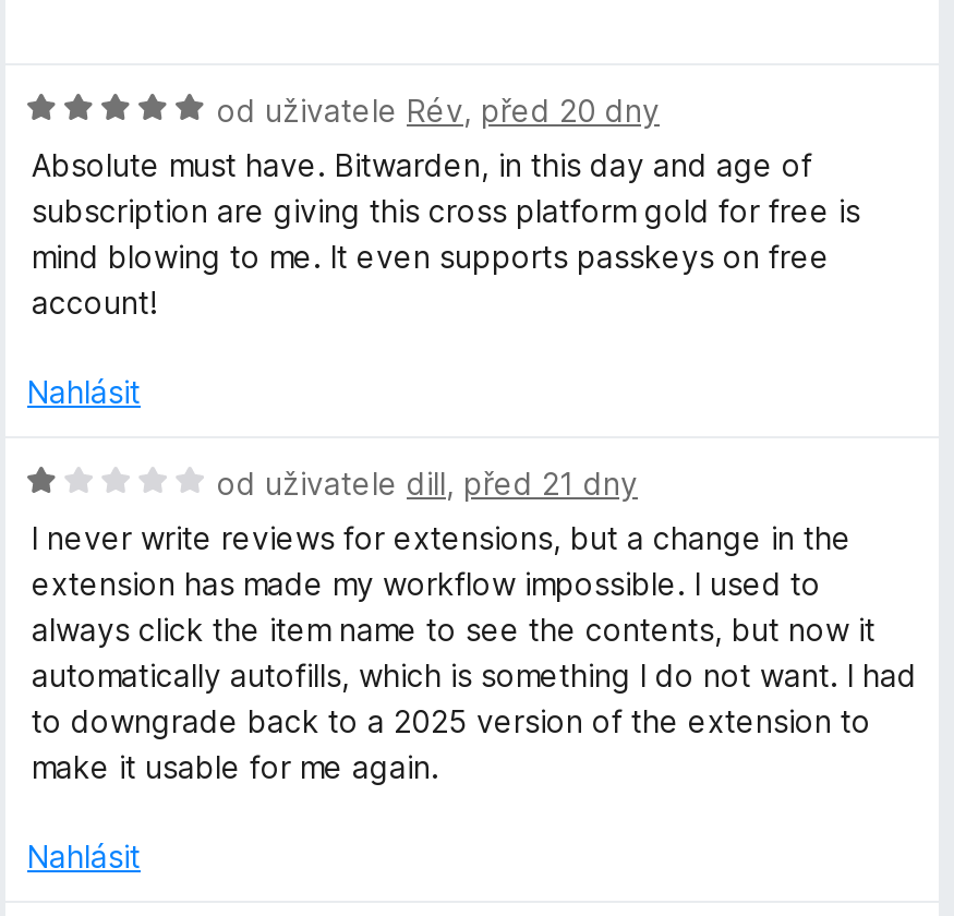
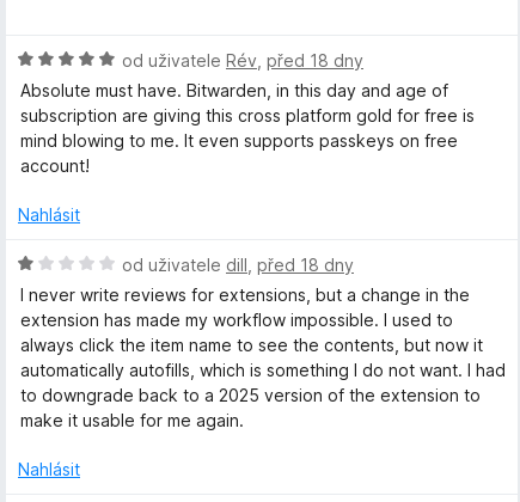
- od uživatele Rév, před 20 dny
+ od uživatele Rév, před 18 dny

- od uživatele dill, před 21 dny
+ od uživatele dill, před 18 dny
